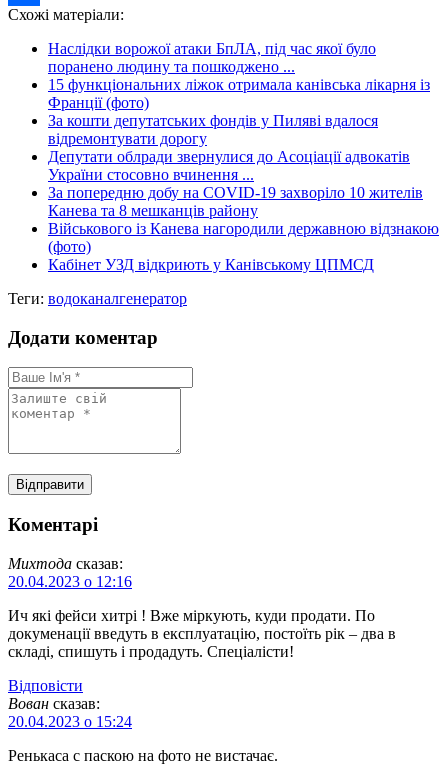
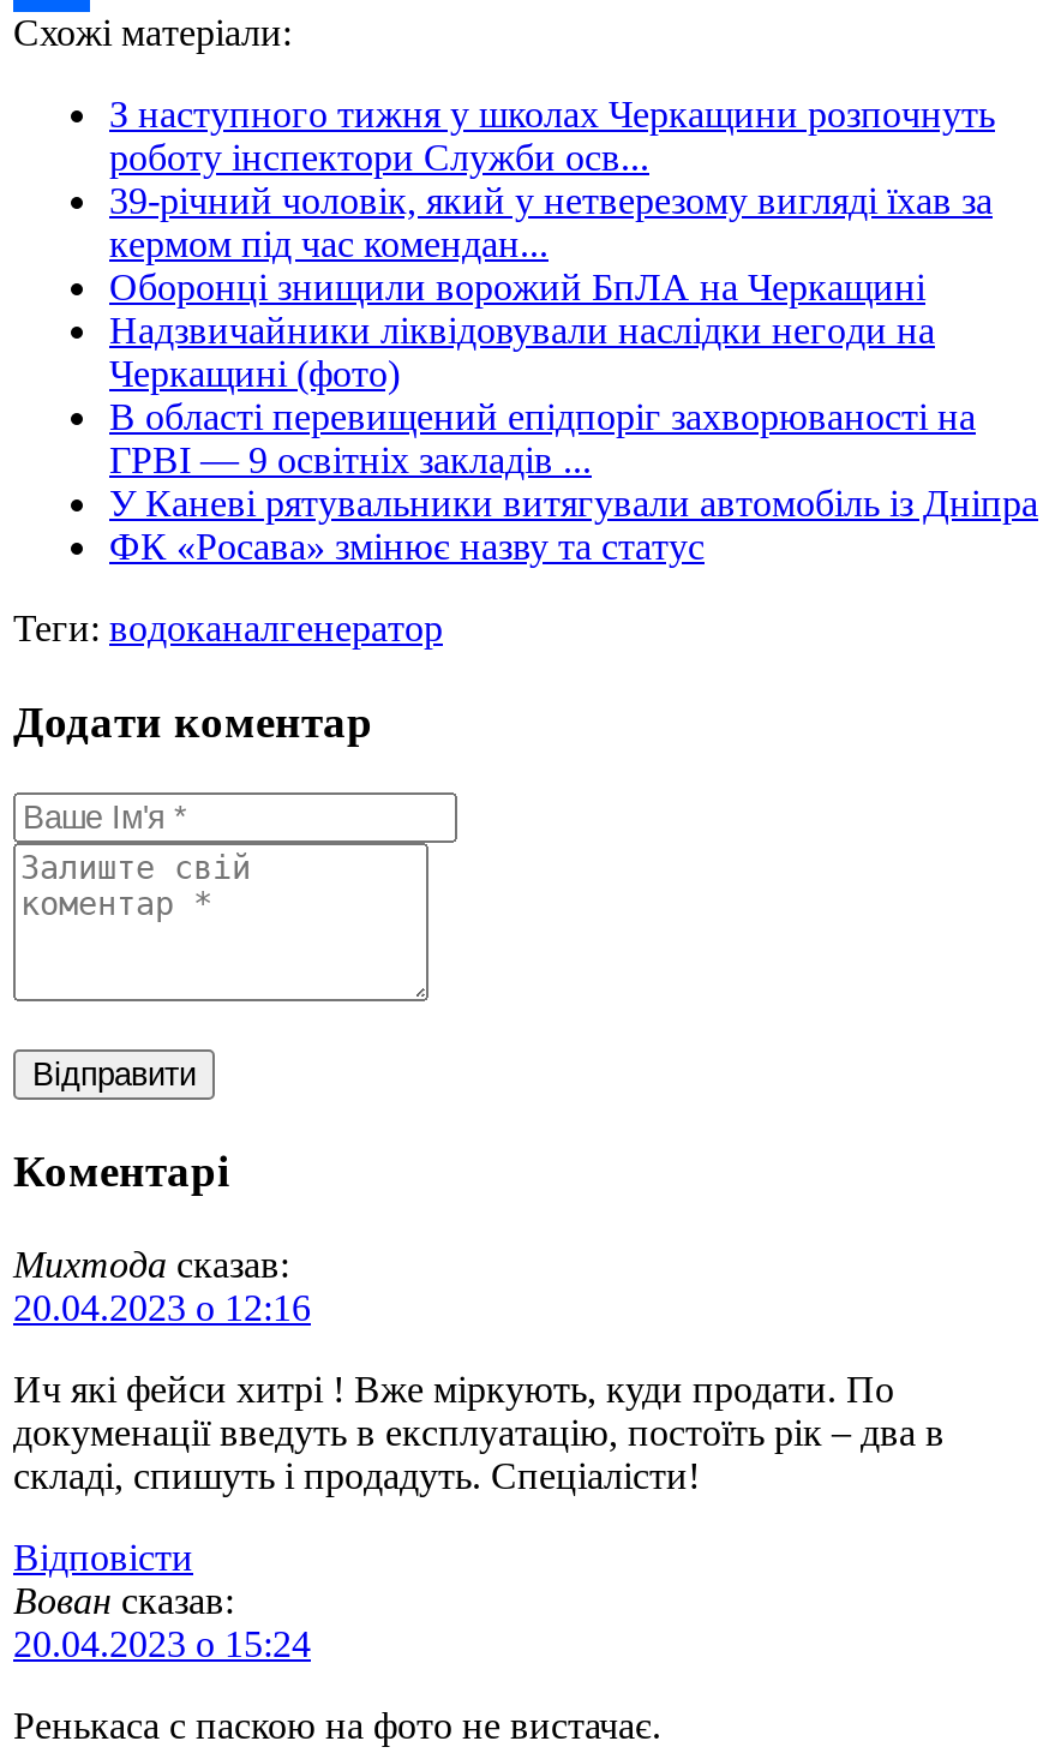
- Наслідки ворожої атаки БпЛА, під час якої було
- поранено людину та пошкоджено ...
- 15 функціональних ліжок отримала канівська лікарня із
- Франції (фото)
- За кошти депутатських фондів у Пиляві вдалося
- відремонтувати дорогу
- Депутати облради звернулися до Асоціації адвокатів
- України стосовно вчинення ...
- За попередню добу на COVID-19 захворіло 10 жителів
- Канева та 8 мешканців району
- Військового із Канева нагородили державною відзнакою
- (фото)
- Кабінет УЗД відкриють у Канівському ЦПМСД
+ З наступного тижня у школах Черкащини розпочнуть
+ роботу інспектори Служби осв...
+ 39-річний чоловік, який у нетверезому вигляді їхав за
+ кермом під час комендан...
+ Оборонці знищили ворожий БпЛА на Черкащині
+ Надзвичайники ліквідовували наслідки негоди на
+ Черкащині (фото)
+ В області перевищений епідпоріг захворюваності на
+ ГРВІ — 9 освітніх закладів ...
+ У Каневі рятувальники витягували автомобіль із Дніпра
+ ФК «Росава» змінює назву та статус
